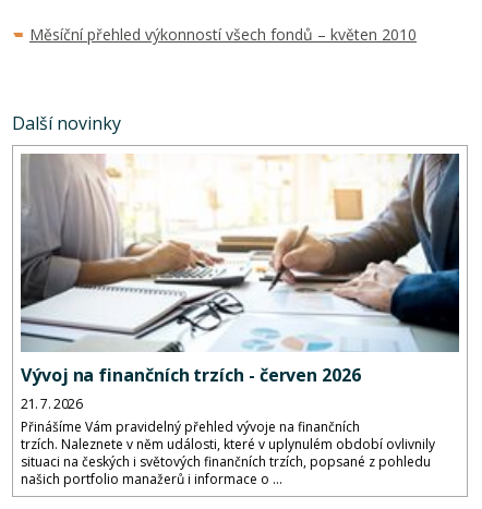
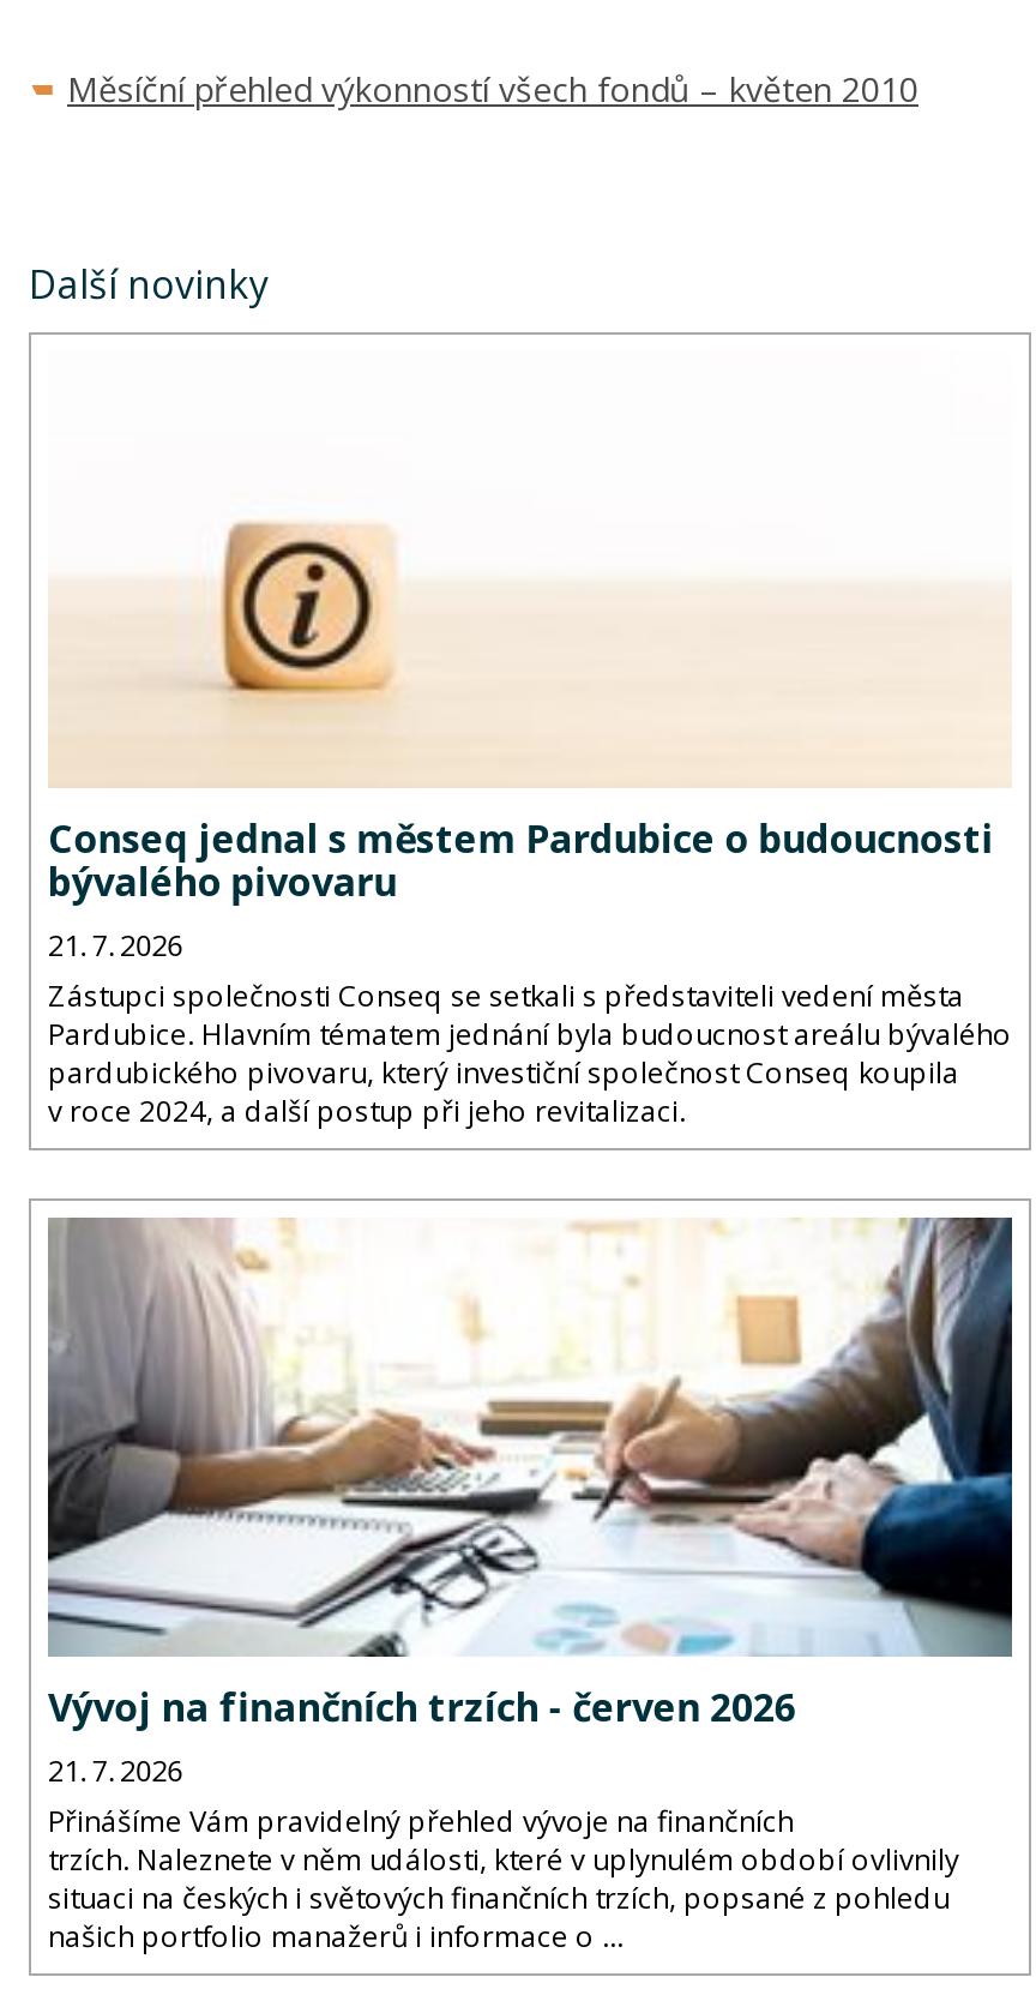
+ [image]
+ Conseq jednal s městem Pardubice o budoucnosti
+ bývalého pivovaru
+ 21. 7. 2026
+ Zástupci společnosti Conseq se setkali s představiteli vedení města
+ Pardubice. Hlavním tématem jednání byla budoucnost areálu bývalého
+ pardubického pivovaru, který investiční společnost Conseq koupila
+ v roce 2024, a další postup při jeho revitalizaci.
